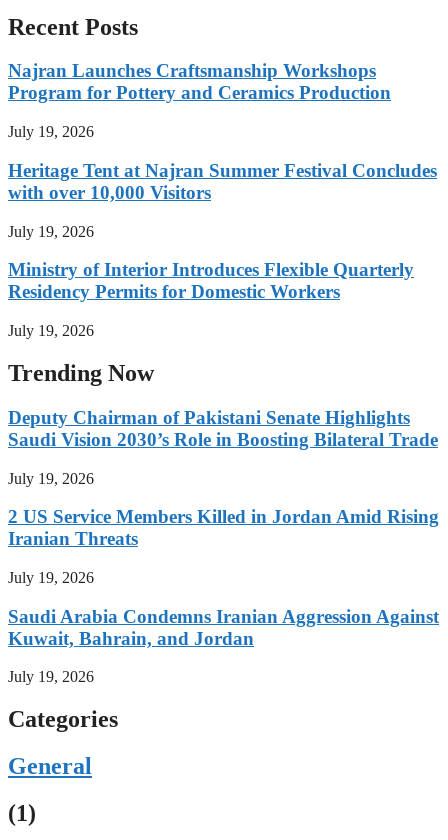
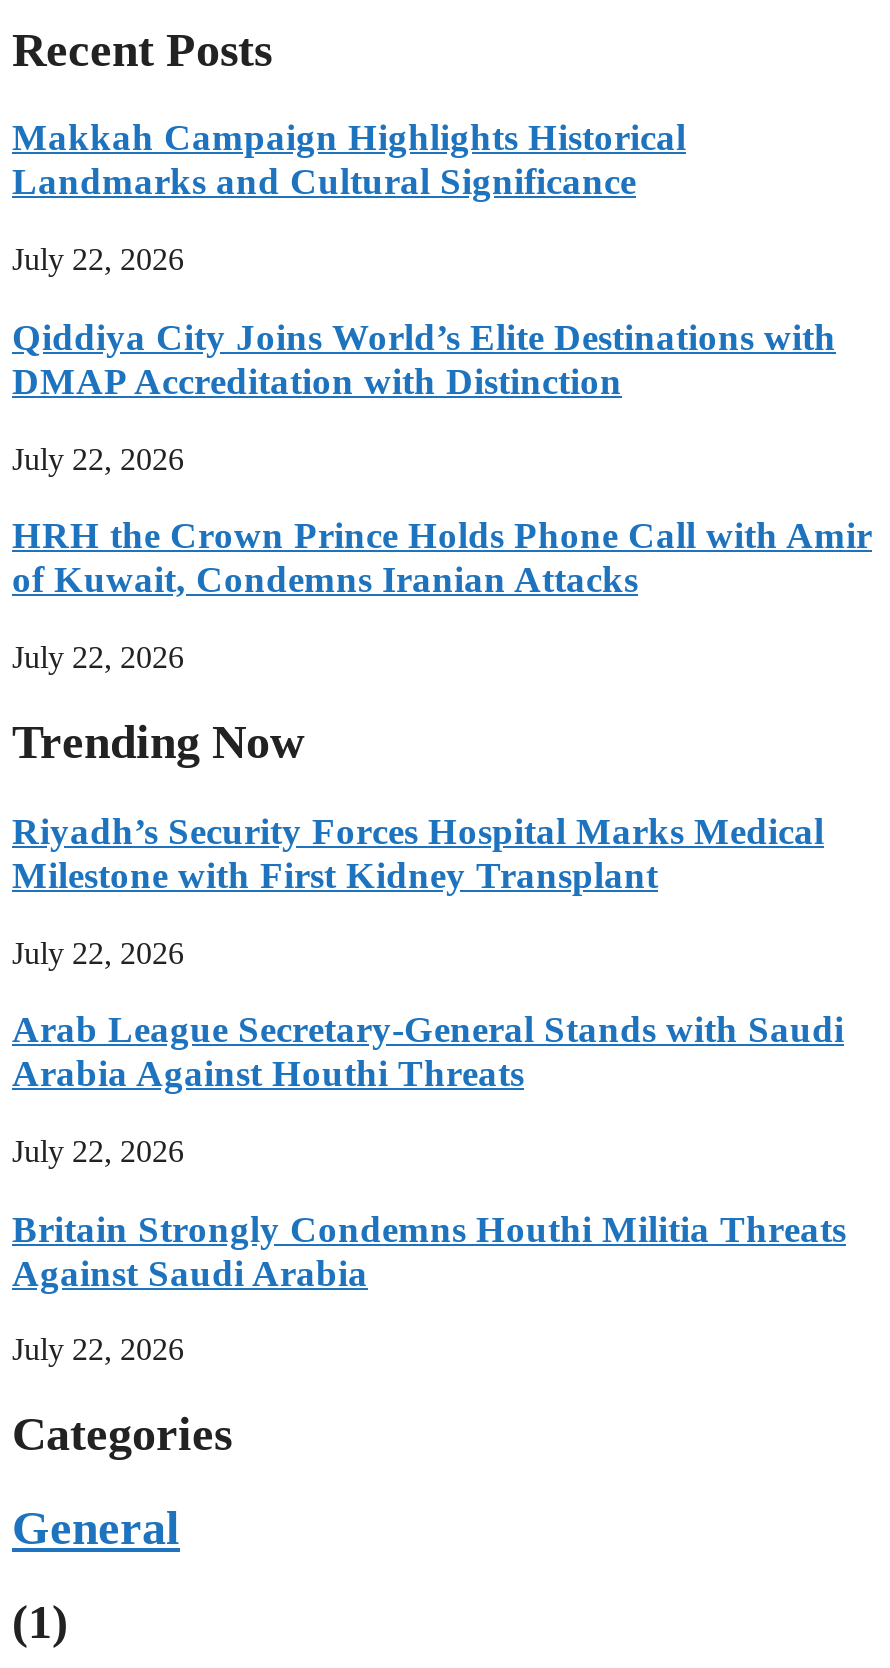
- Najran Launches Craftsmanship Workshops
- Program for Pottery and Ceramics Production
+ Makkah Campaign Highlights Historical
+ Landmarks and Cultural Significance

- July 19, 2026
+ July 22, 2026

- Heritage Tent at Najran Summer Festival Concludes
- with over 10,000 Visitors
+ Qiddiya City Joins World’s Elite Destinations with
+ DMAP Accreditation with Distinction

- July 19, 2026
+ July 22, 2026

- Ministry of Interior Introduces Flexible Quarterly
- Residency Permits for Domestic Workers
+ HRH the Crown Prince Holds Phone Call with Amir
+ of Kuwait, Condemns Iranian Attacks

- July 19, 2026
+ July 22, 2026

- Deputy Chairman of Pakistani Senate Highlights
- Saudi Vision 2030’s Role in Boosting Bilateral Trade
+ Riyadh’s Security Forces Hospital Marks Medical
+ Milestone with First Kidney Transplant

- July 19, 2026
+ July 22, 2026

- 2 US Service Members Killed in Jordan Amid Rising
- Iranian Threats
+ Arab League Secretary-General Stands with Saudi
+ Arabia Against Houthi Threats

- July 19, 2026
+ July 22, 2026

- Saudi Arabia Condemns Iranian Aggression Against
- Kuwait, Bahrain, and Jordan
+ Britain Strongly Condemns Houthi Militia Threats
+ Against Saudi Arabia

- July 19, 2026
+ July 22, 2026
